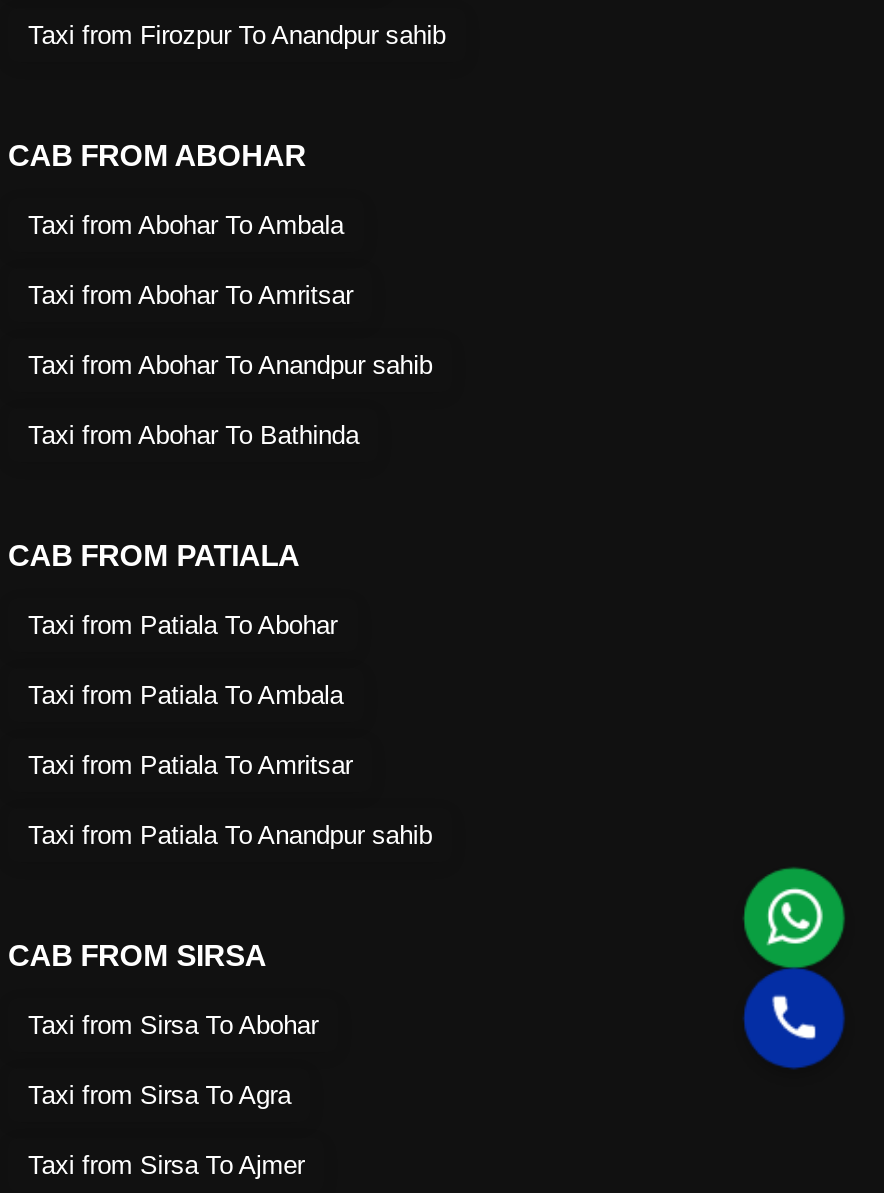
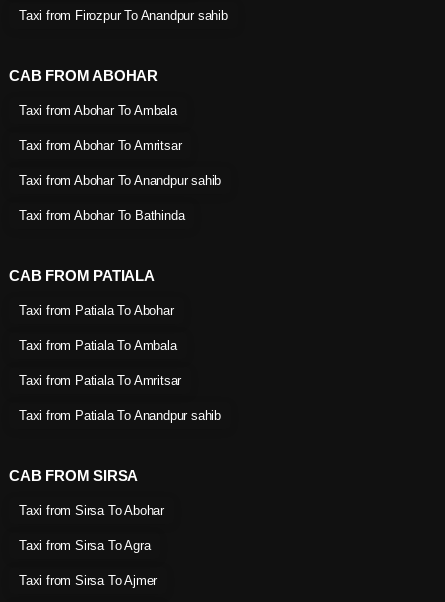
- [image]
